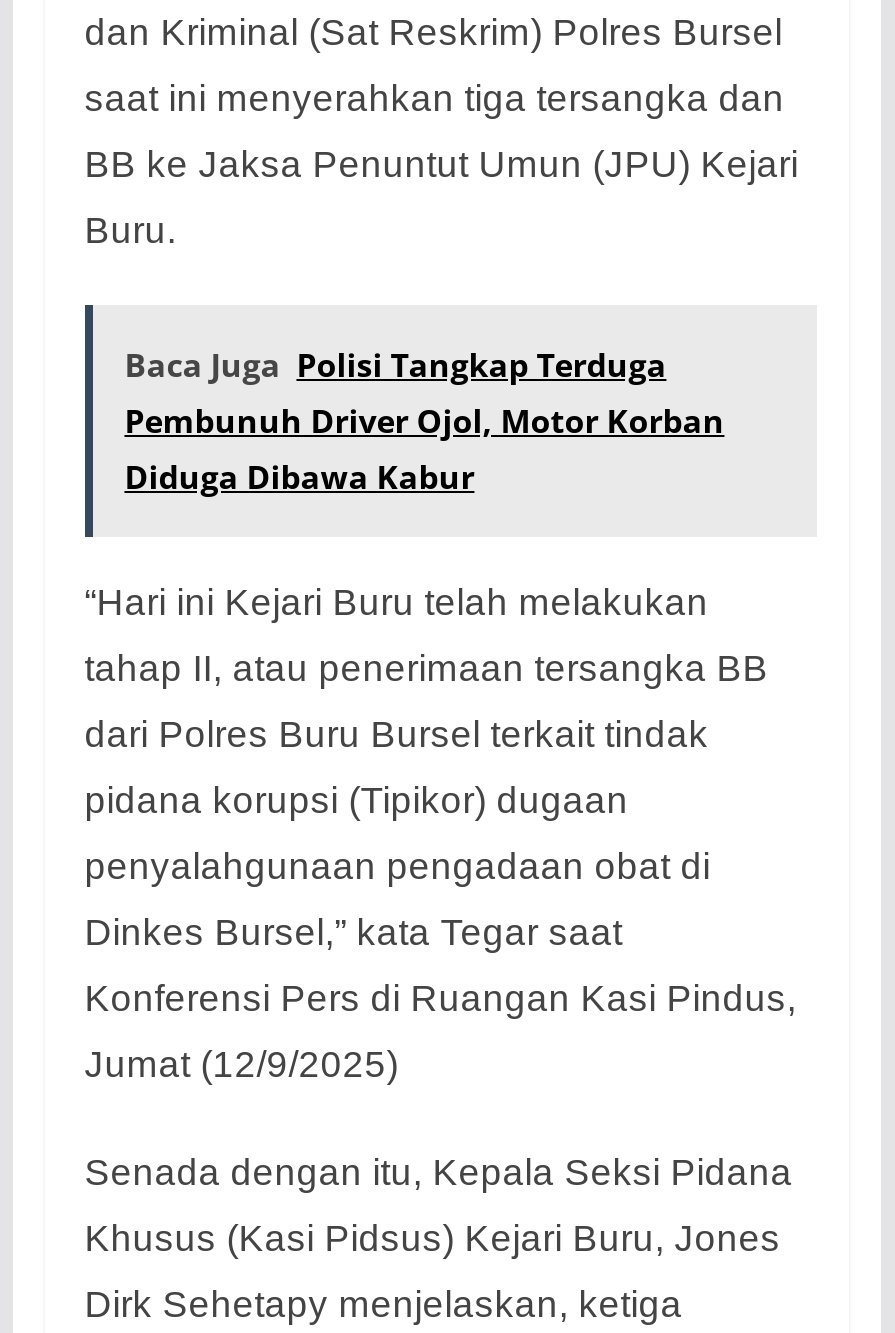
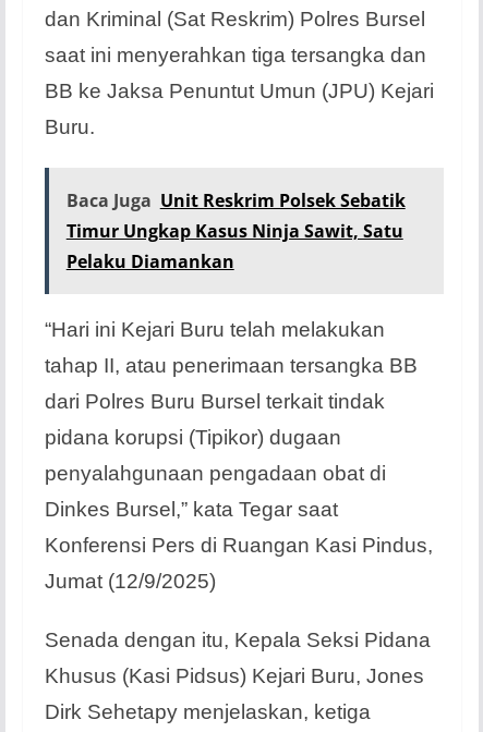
- Baca Juga Polisi Tangkap Terduga
- Pembunuh Driver Ojol, Motor Korban
- Diduga Dibawa Kabur
+ Baca Juga Unit Reskrim Polsek Sebatik
+ Timur Ungkap Kasus Ninja Sawit, Satu
+ Pelaku Diamankan
